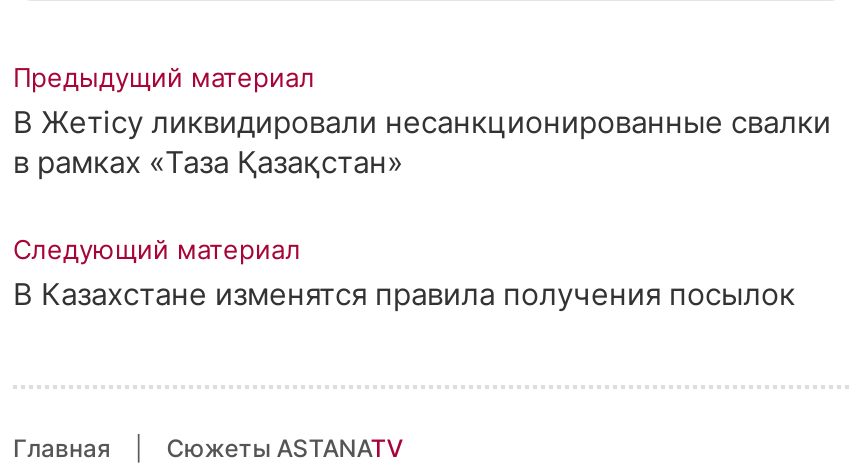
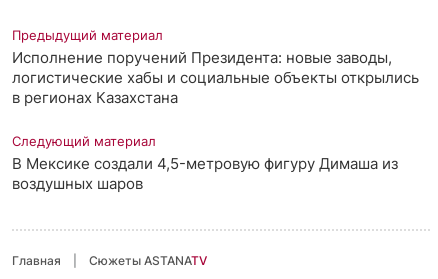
- В Жетісу ликвидировали несанкционированные свалки
- в рамках «Таза Қазақстан»
+ Исполнение поручений Президента: новые заводы,
+ логистические хабы и социальные объекты открылись
+ в регионах Казахстана

- В Казахстане изменятся правила получения посылок
+ В Мексике создали 4,5-метровую фигуру Димаша из
+ воздушных шаров
